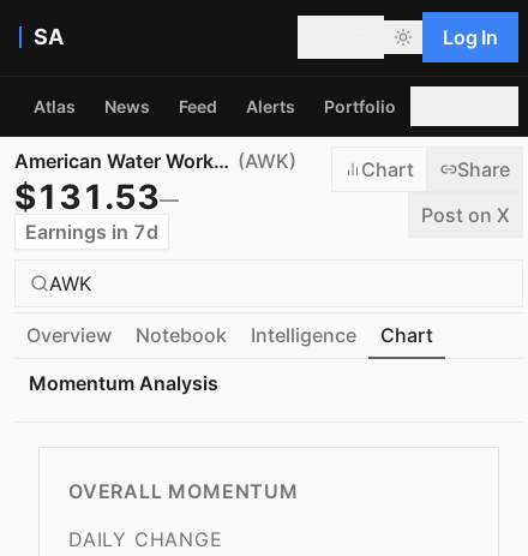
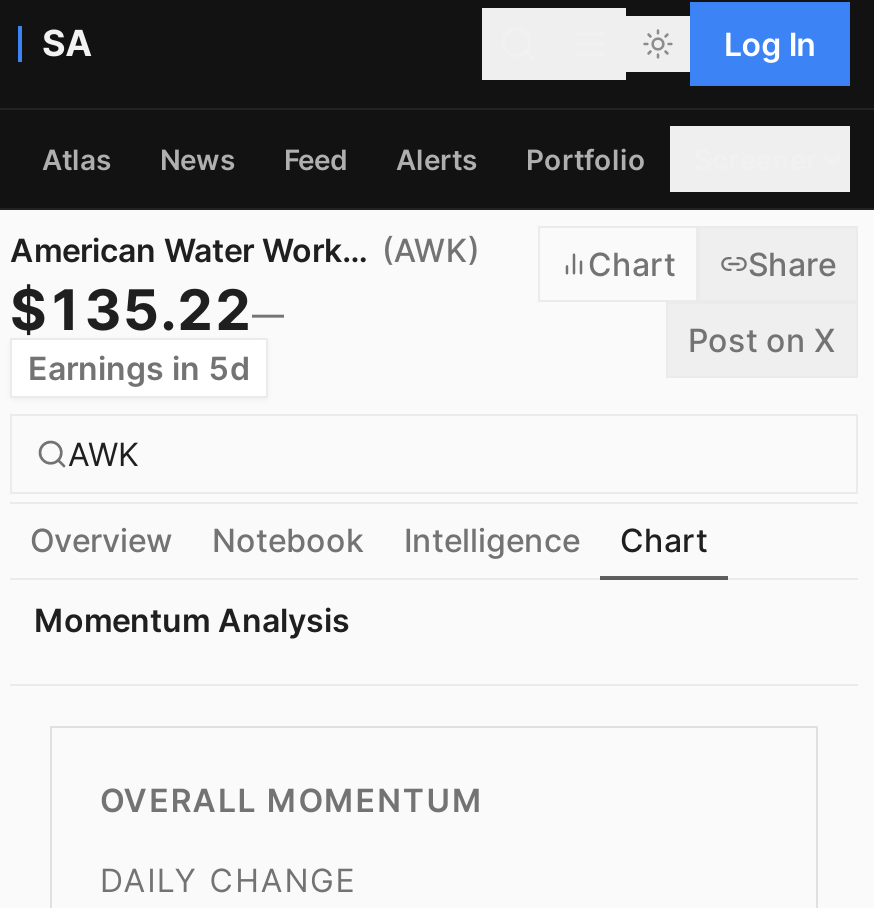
- $131.53—
+ $135.22—

- Earnings in 7d
+ Earnings in 5d
